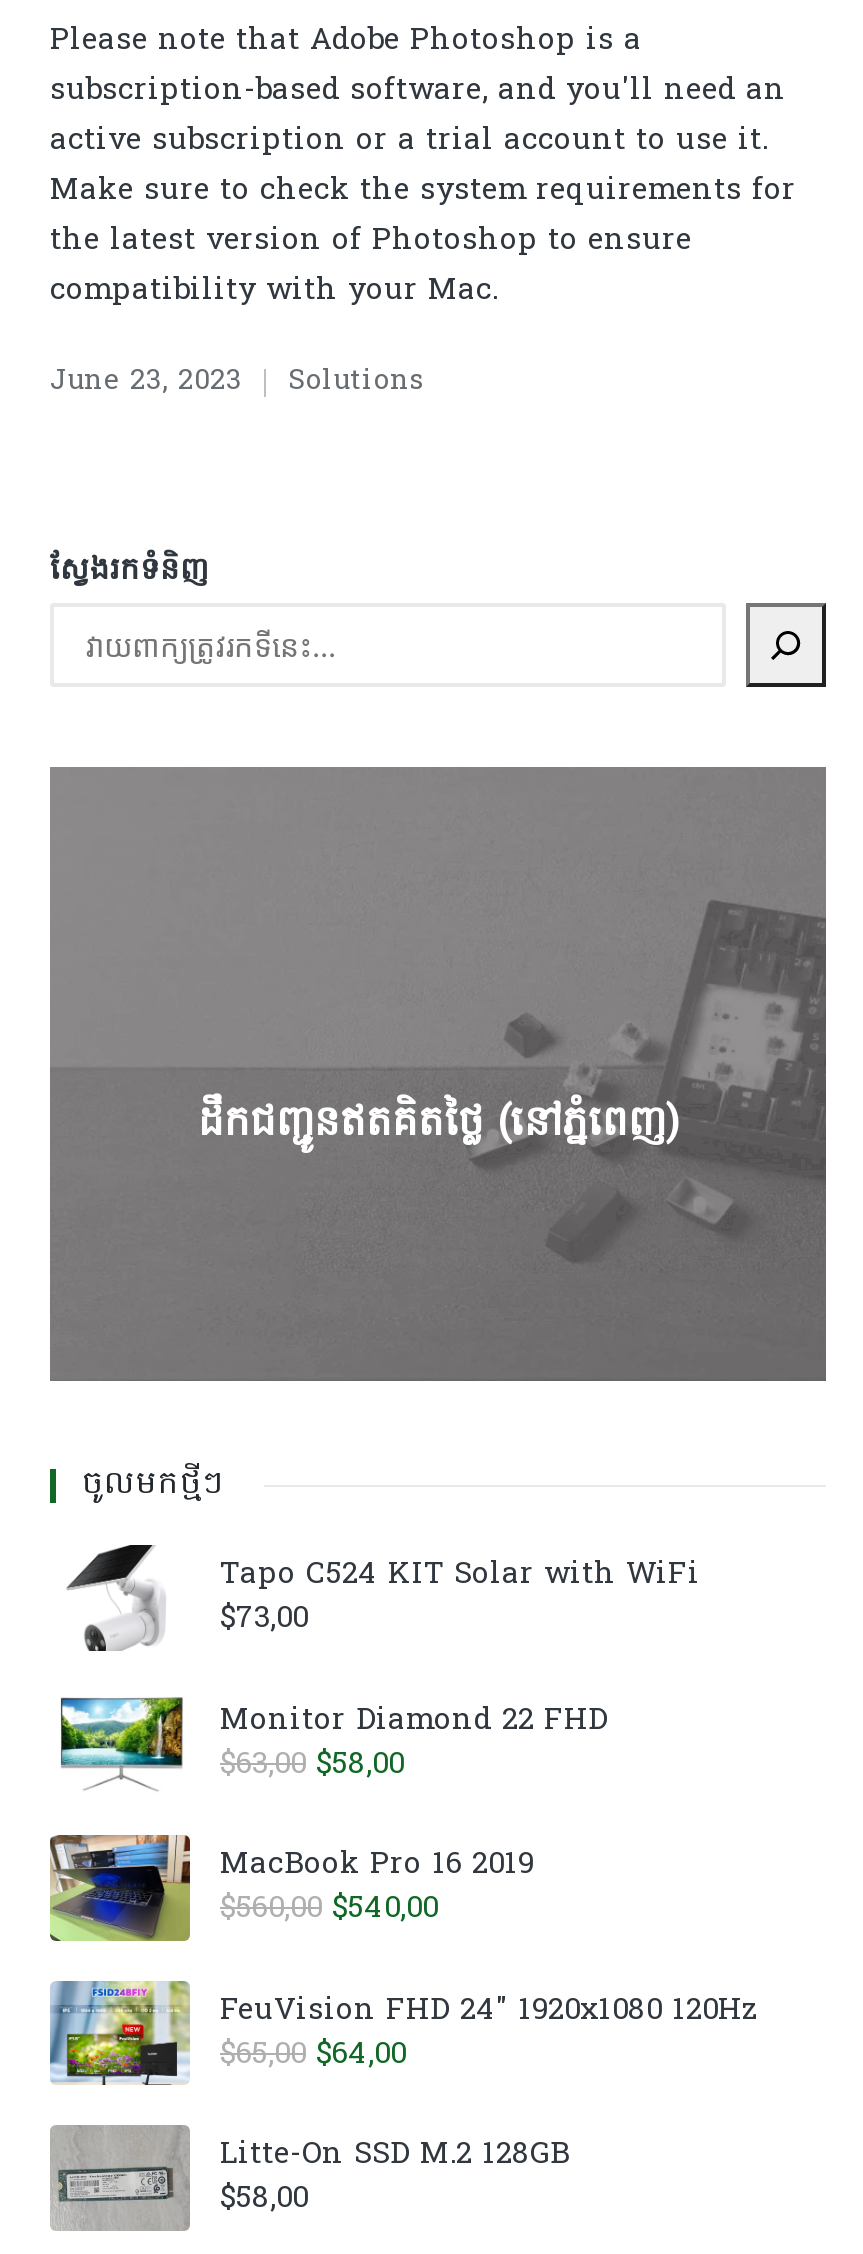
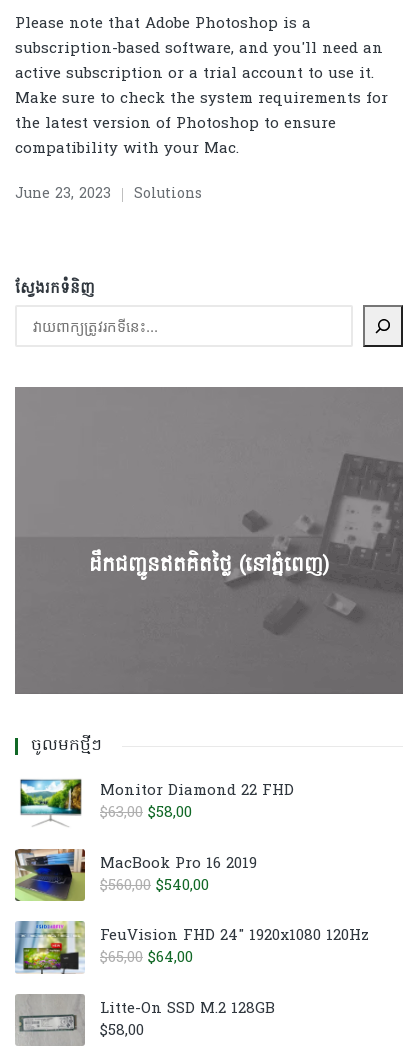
- [image]
- Tapo C524 KIT Solar with WiFi
- $73,00
